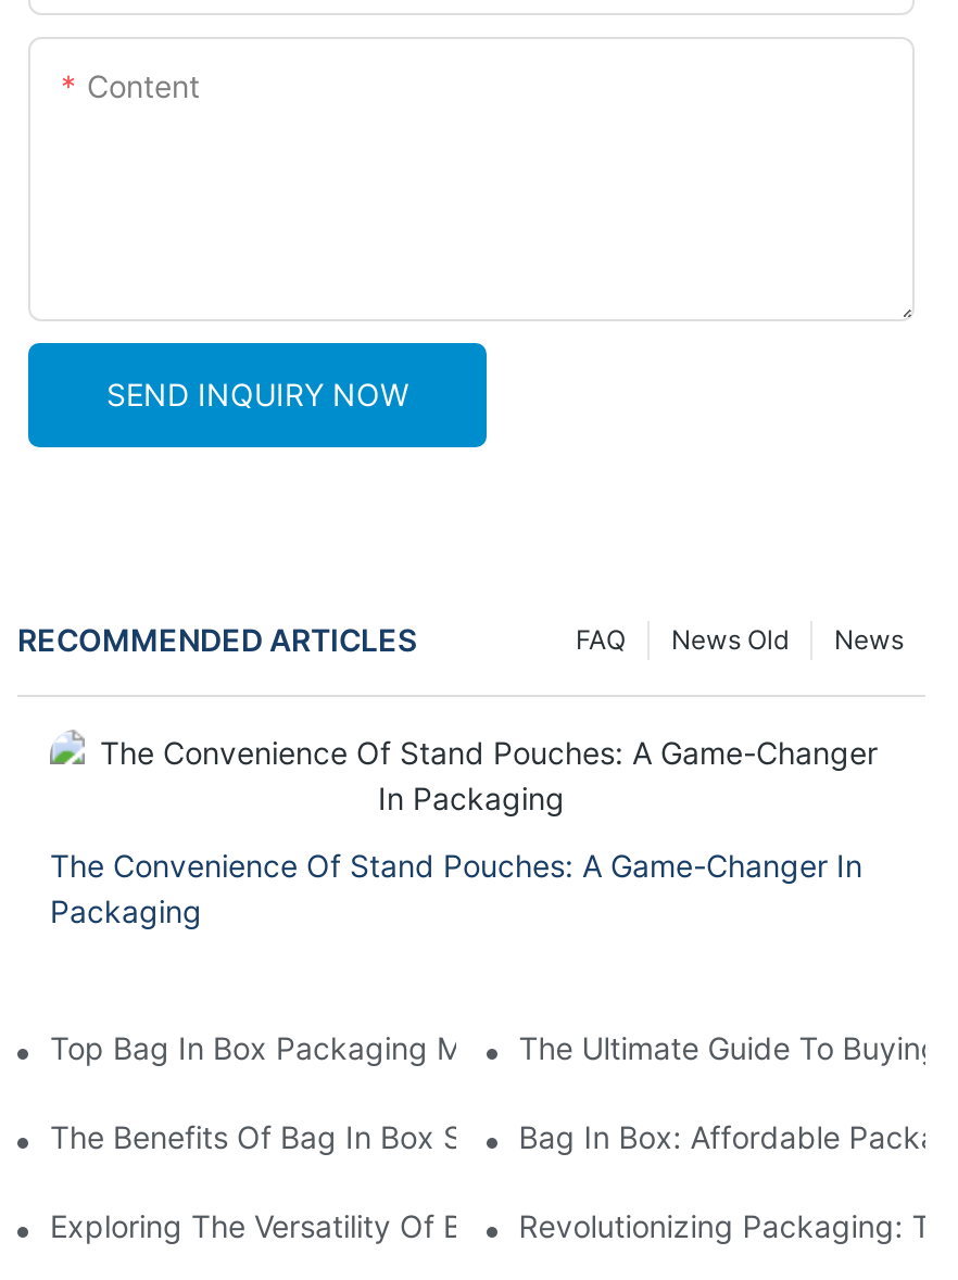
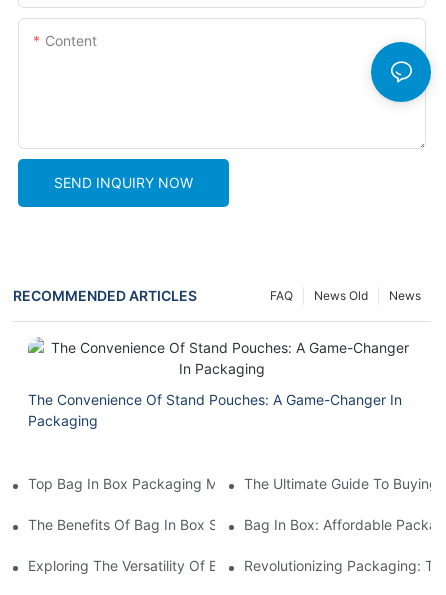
+ [image]
